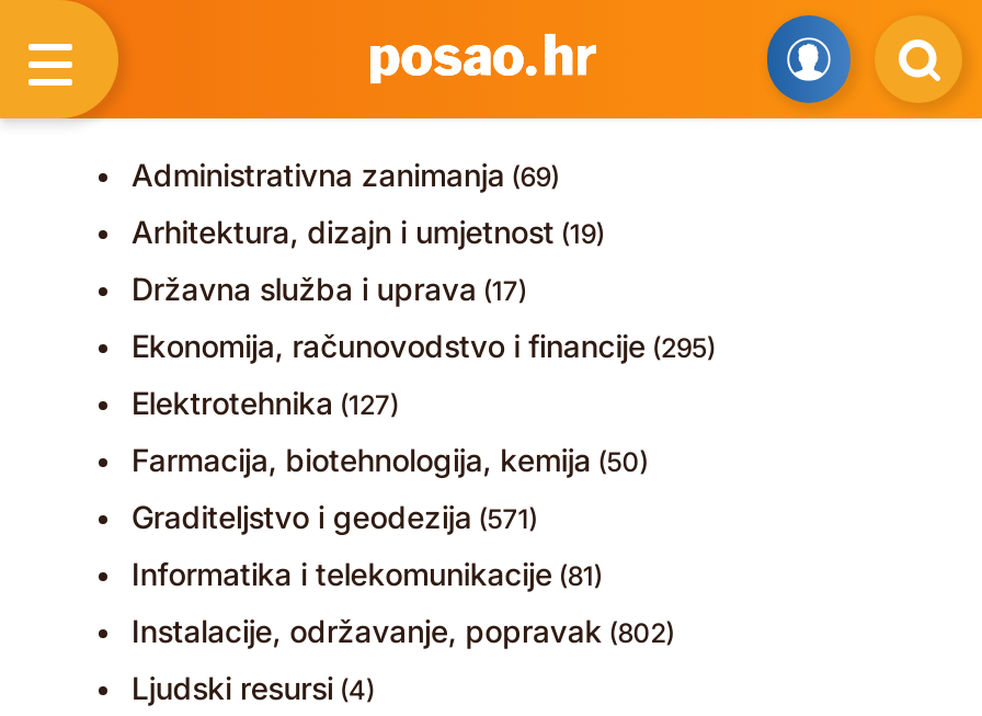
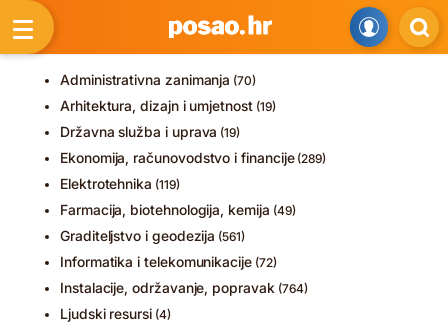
- Administrativna zanimanja (69)
+ Administrativna zanimanja (70)

- Državna služba i uprava (17)
+ Državna služba i uprava (19)

- Ekonomija, računovodstvo i financije (295)
+ Ekonomija, računovodstvo i financije (289)

- Elektrotehnika (127)
+ Elektrotehnika (119)

- Farmacija, biotehnologija, kemija (50)
+ Farmacija, biotehnologija, kemija (49)

- Graditeljstvo i geodezija (571)
+ Graditeljstvo i geodezija (561)

- Informatika i telekomunikacije (81)
+ Informatika i telekomunikacije (72)

- Instalacije, održavanje, popravak (802)
+ Instalacije, održavanje, popravak (764)
